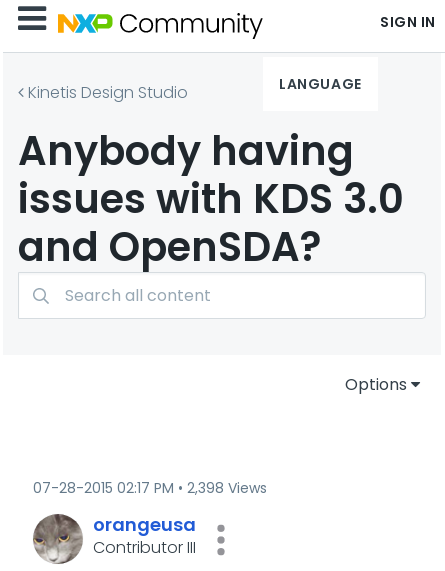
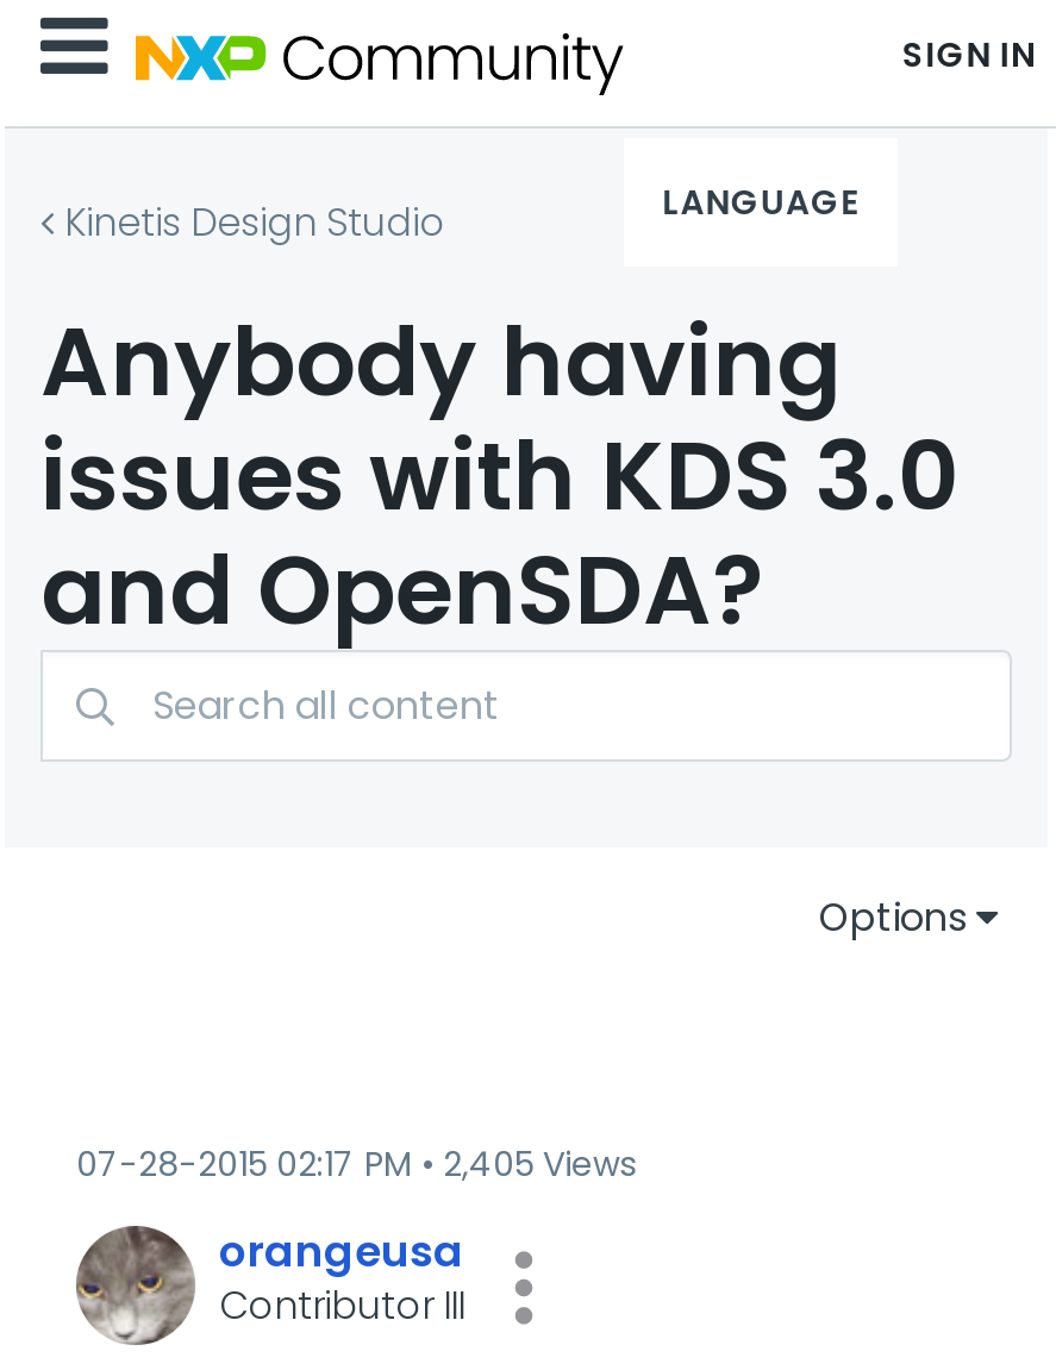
- 07-28-2015 02:17 PM 2,398 Views
+ 07-28-2015 02:17 PM 2,405 Views
